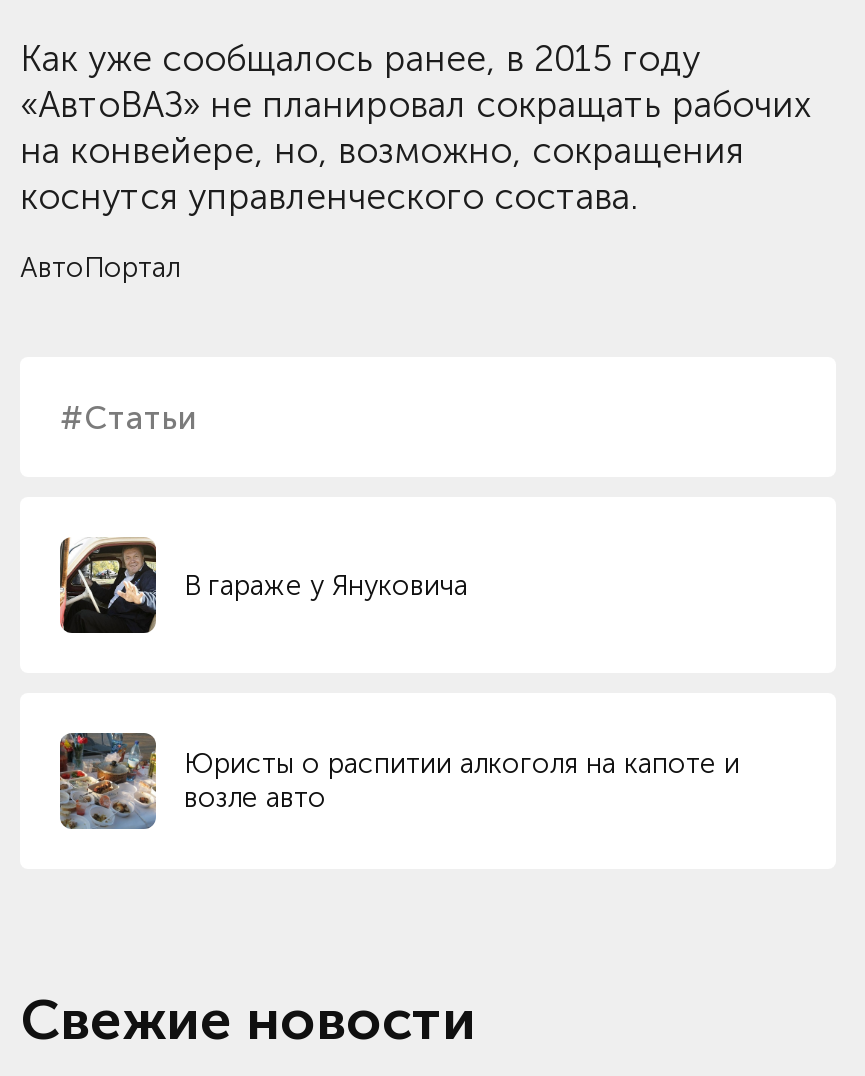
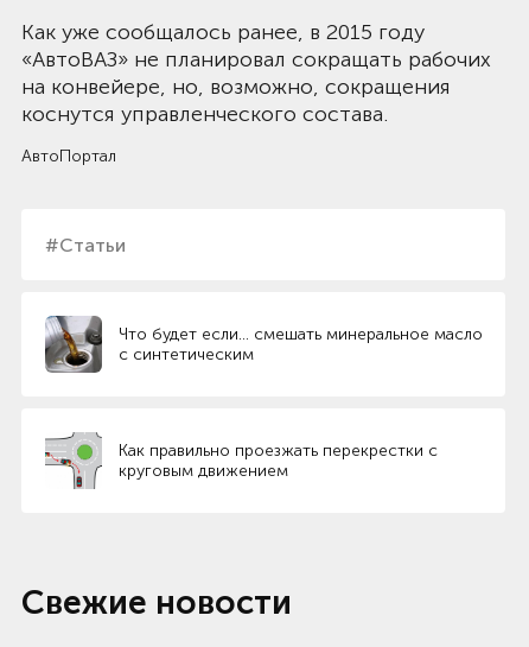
- [image]
- В гараже у Януковича
+ [image]
+ Что будет если… смешать минеральное масло
+ с синтетическим

- [image]
- Юристы о распитии алкоголя на капоте и
- возле авто
+ [image]
+ Как правильно проезжать перекрестки с
+ круговым движением
